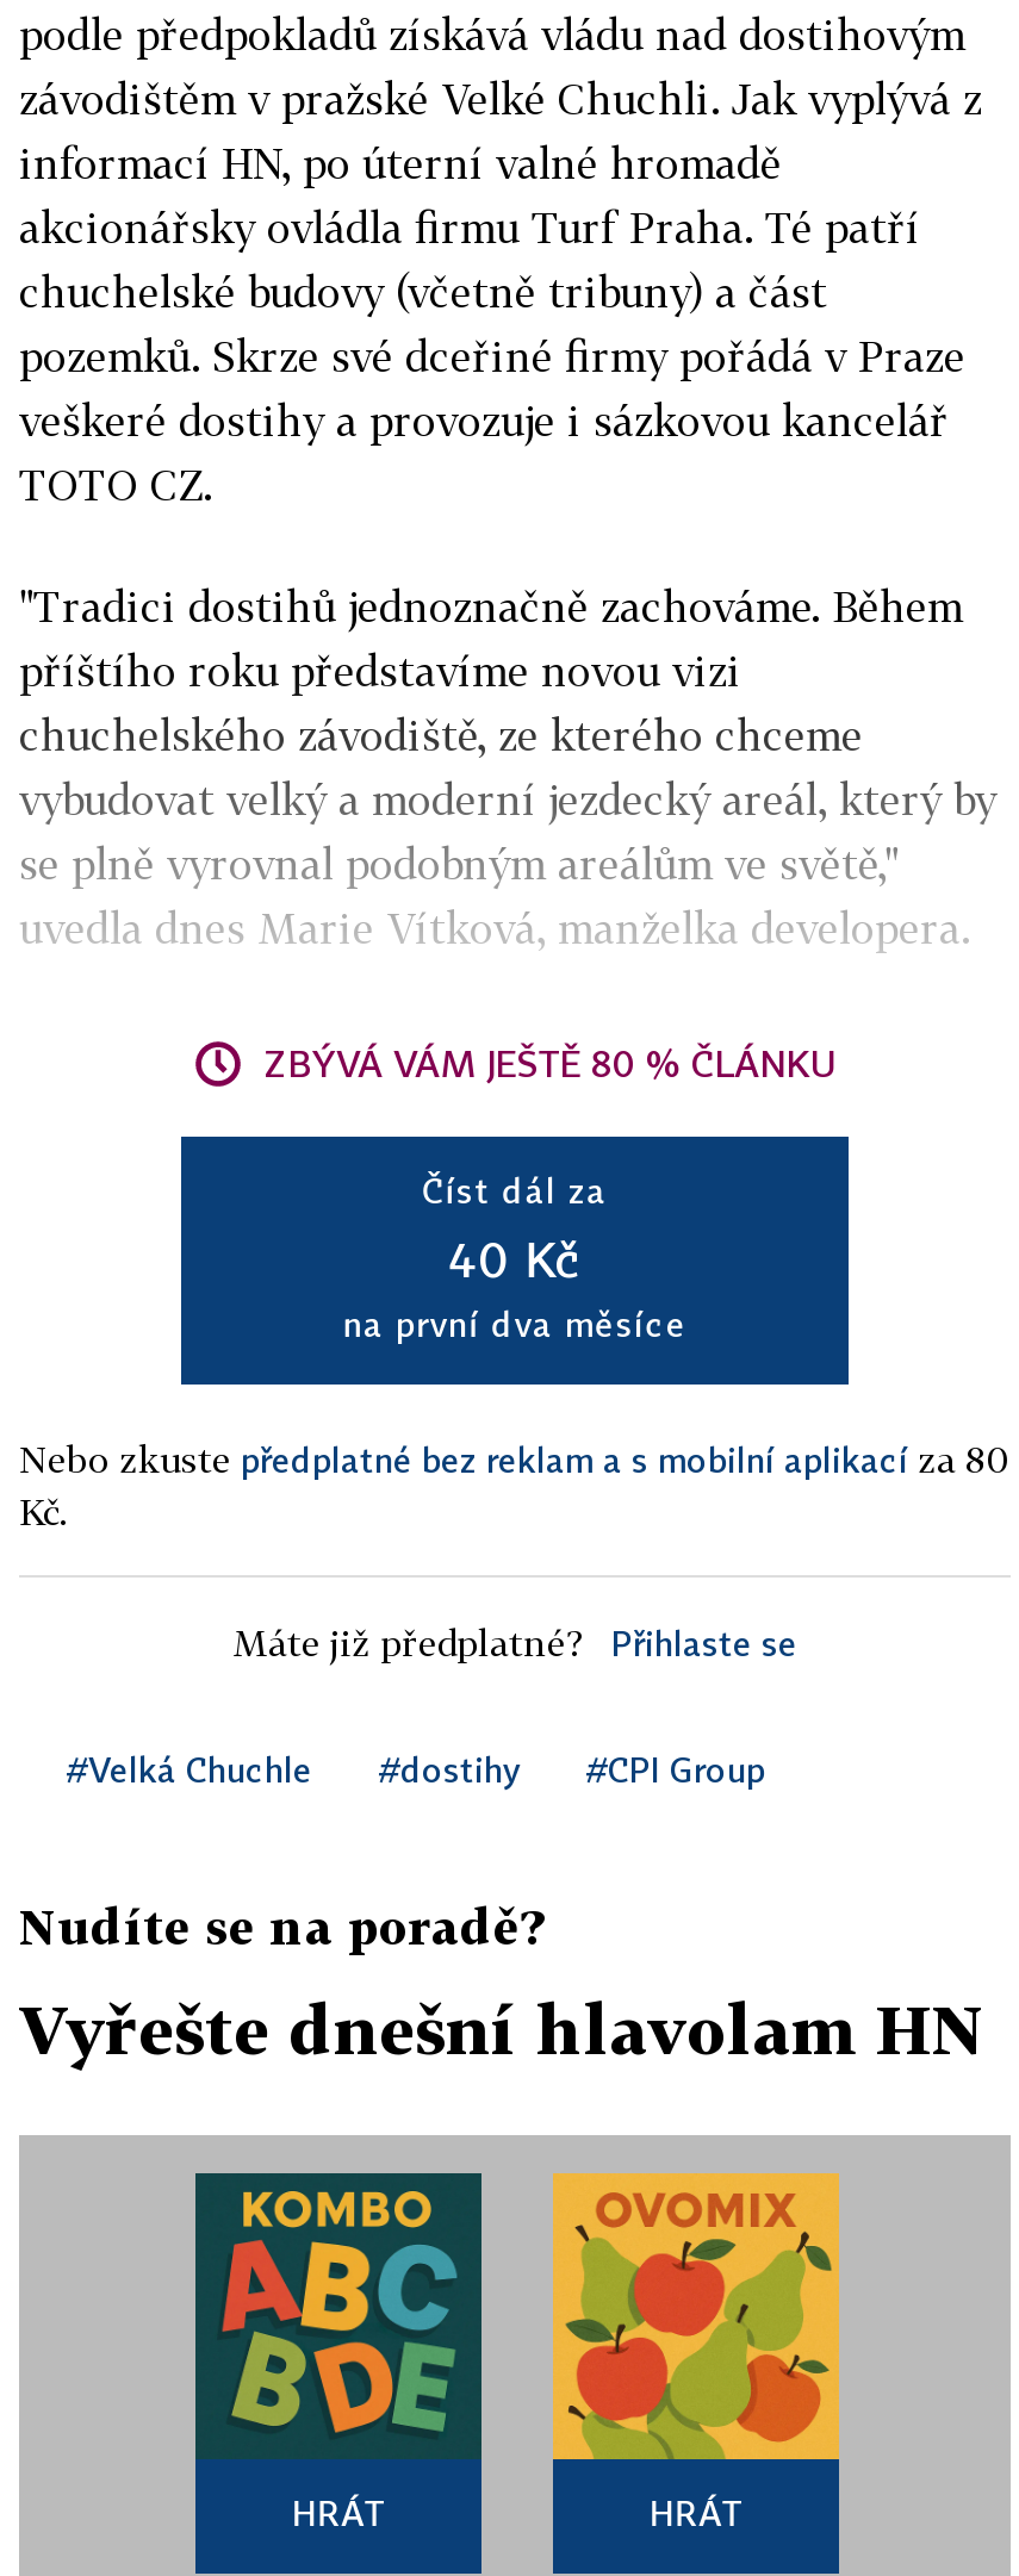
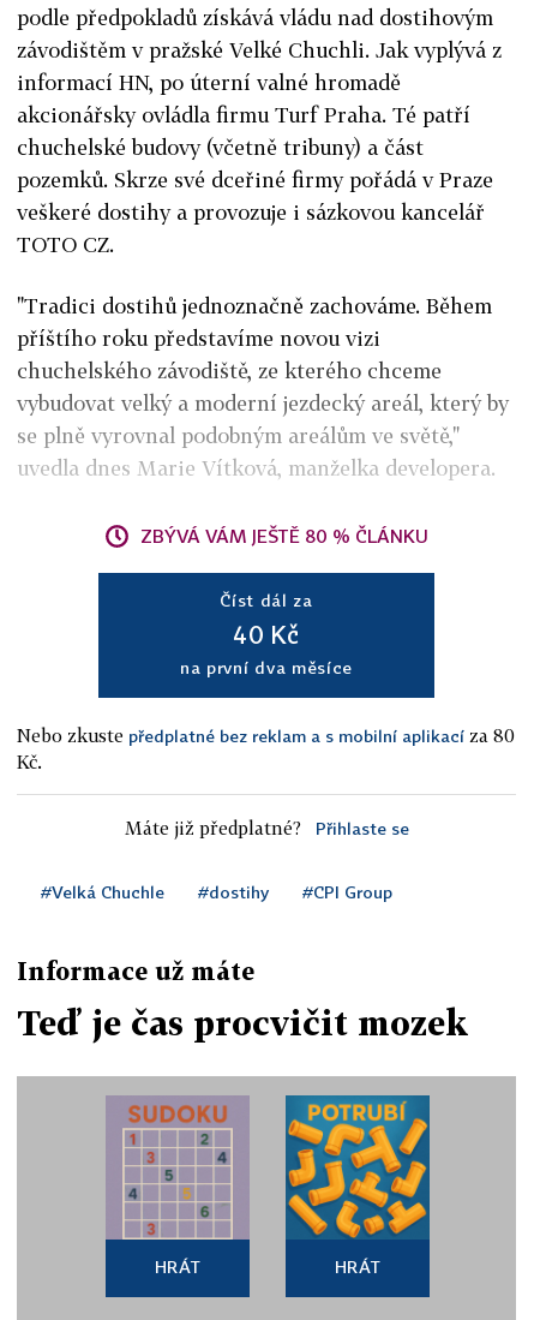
- Nudíte se na poradě?
+ Informace už máte

- Vyřešte dnešní hlavolam HN
+ Teď je čas procvičit mozek

- [image]
+ [image]

- [image]
+ [image]
